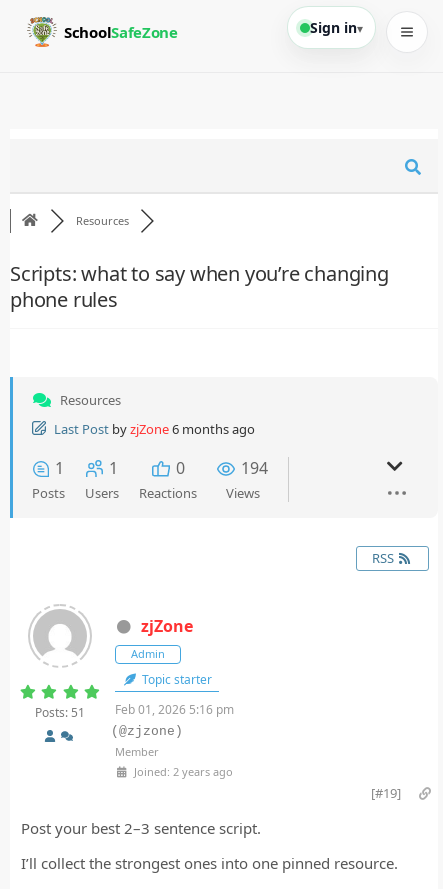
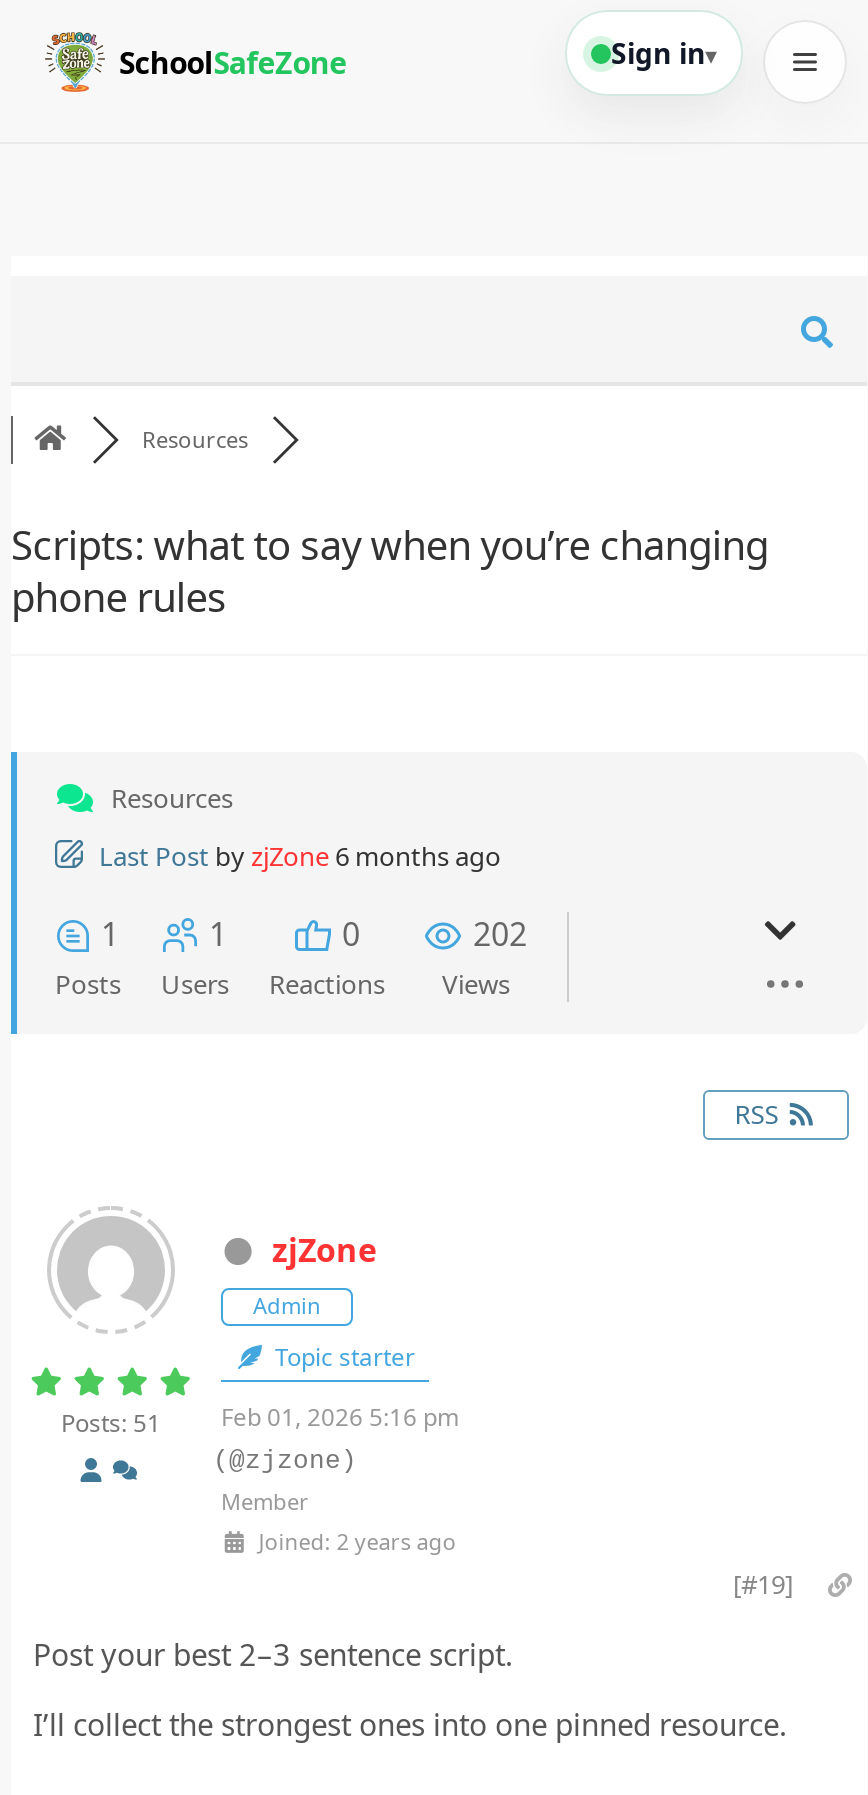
- 194
+ 202
